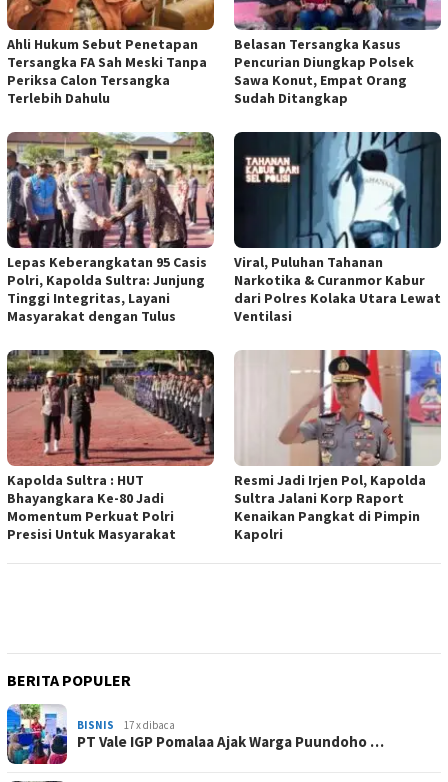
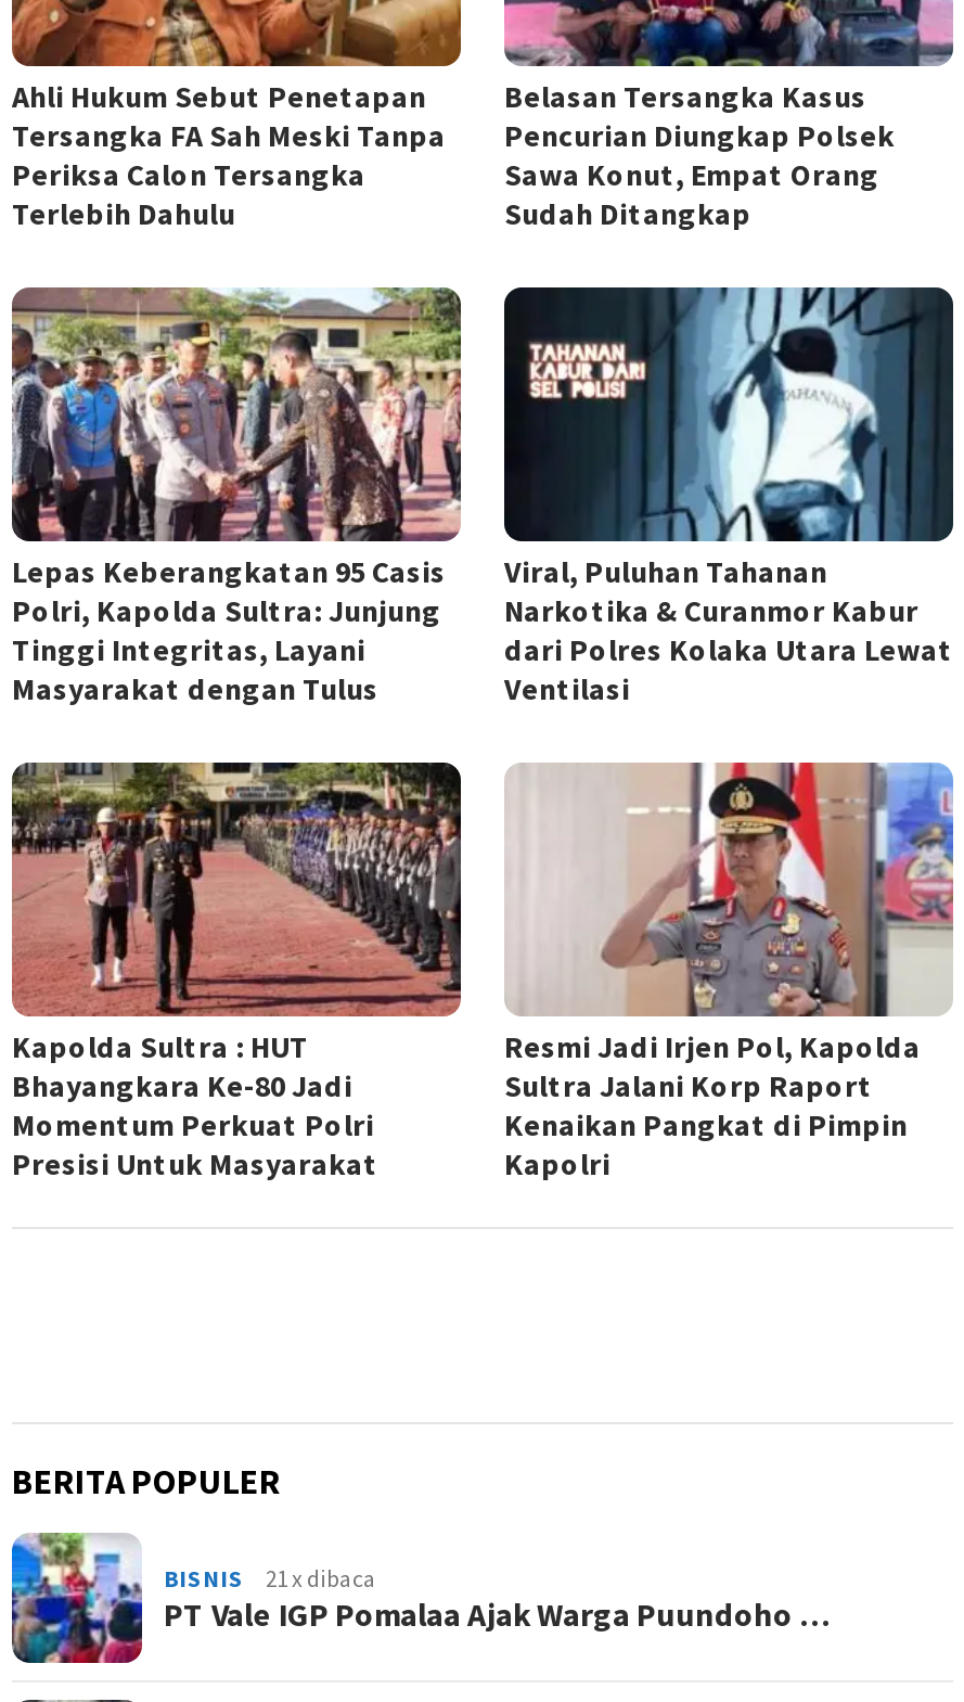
- BISNIS 17 x dibaca
+ BISNIS 21 x dibaca
